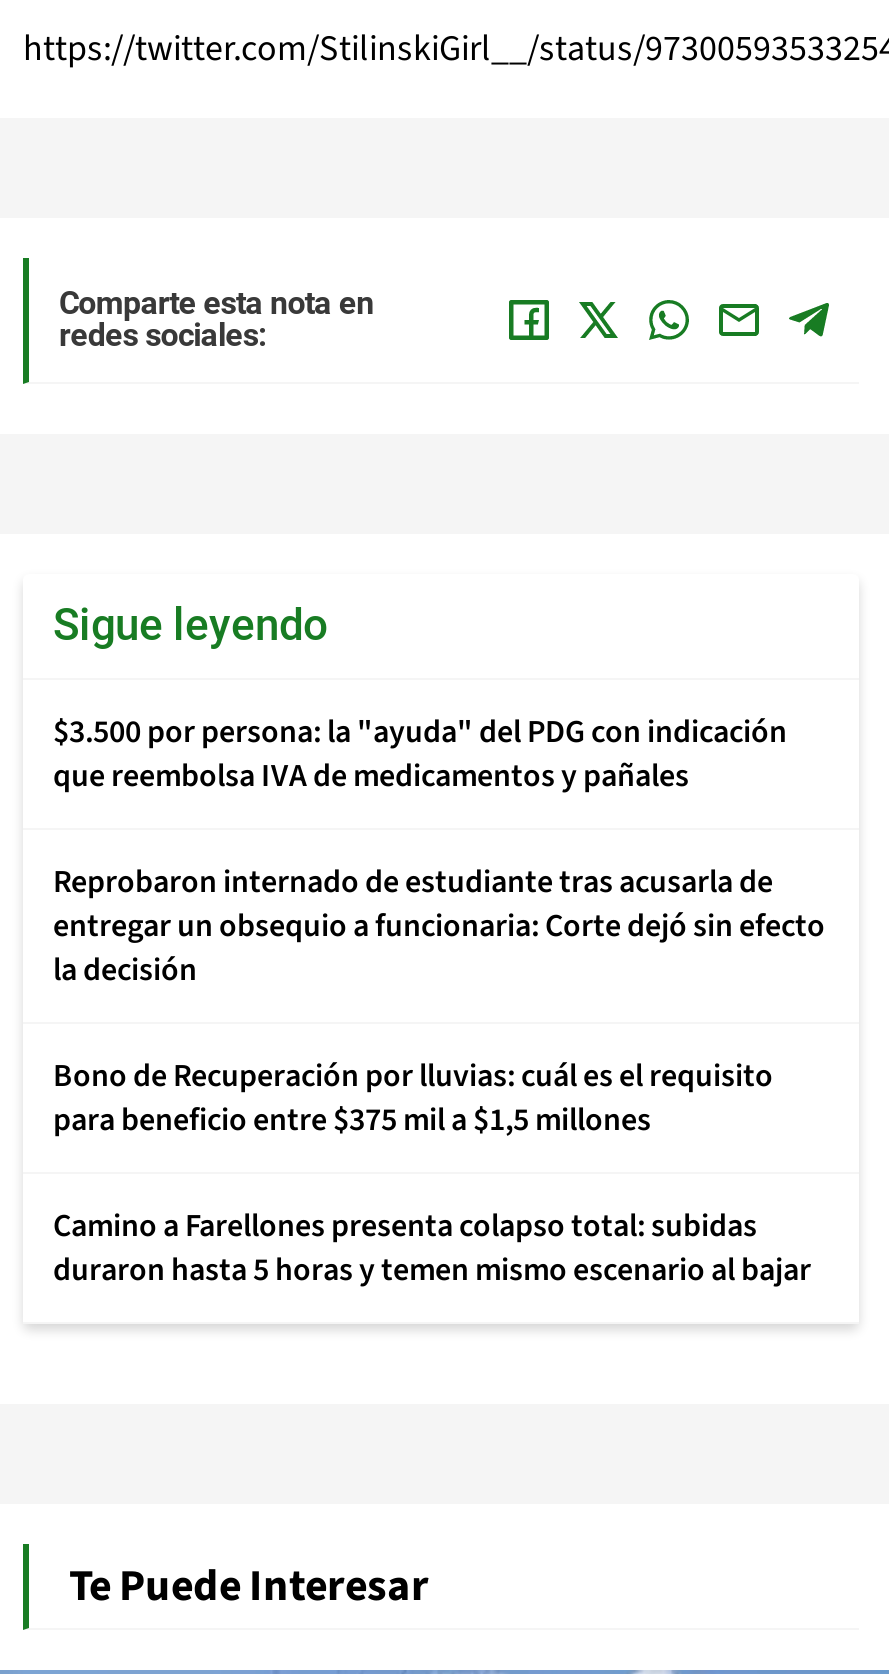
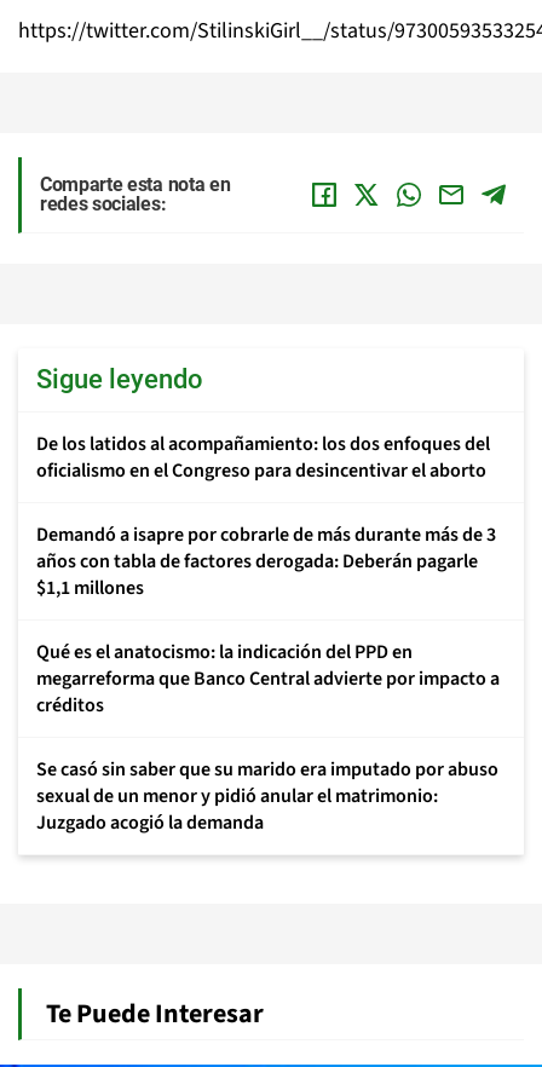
- $3.500 por persona: la "ayuda" del PDG con indicación
- que reembolsa IVA de medicamentos y pañales
+ De los latidos al acompañamiento: los dos enfoques del
+ oficialismo en el Congreso para desincentivar el aborto

- Reprobaron internado de estudiante tras acusarla de
- entregar un obsequio a funcionaria: Corte dejó sin efecto
- la decisión
+ Demandó a isapre por cobrarle de más durante más de 3
+ años con tabla de factores derogada: Deberán pagarle
+ $1,1 millones

- Bono de Recuperación por lluvias: cuál es el requisito
- para beneficio entre $375 mil a $1,5 millones
+ Qué es el anatocismo: la indicación del PPD en
+ megarreforma que Banco Central advierte por impacto a
+ créditos

- Camino a Farellones presenta colapso total: subidas
- duraron hasta 5 horas y temen mismo escenario al bajar
+ Se casó sin saber que su marido era imputado por abuso
+ sexual de un menor y pidió anular el matrimonio:
+ Juzgado acogió la demanda
